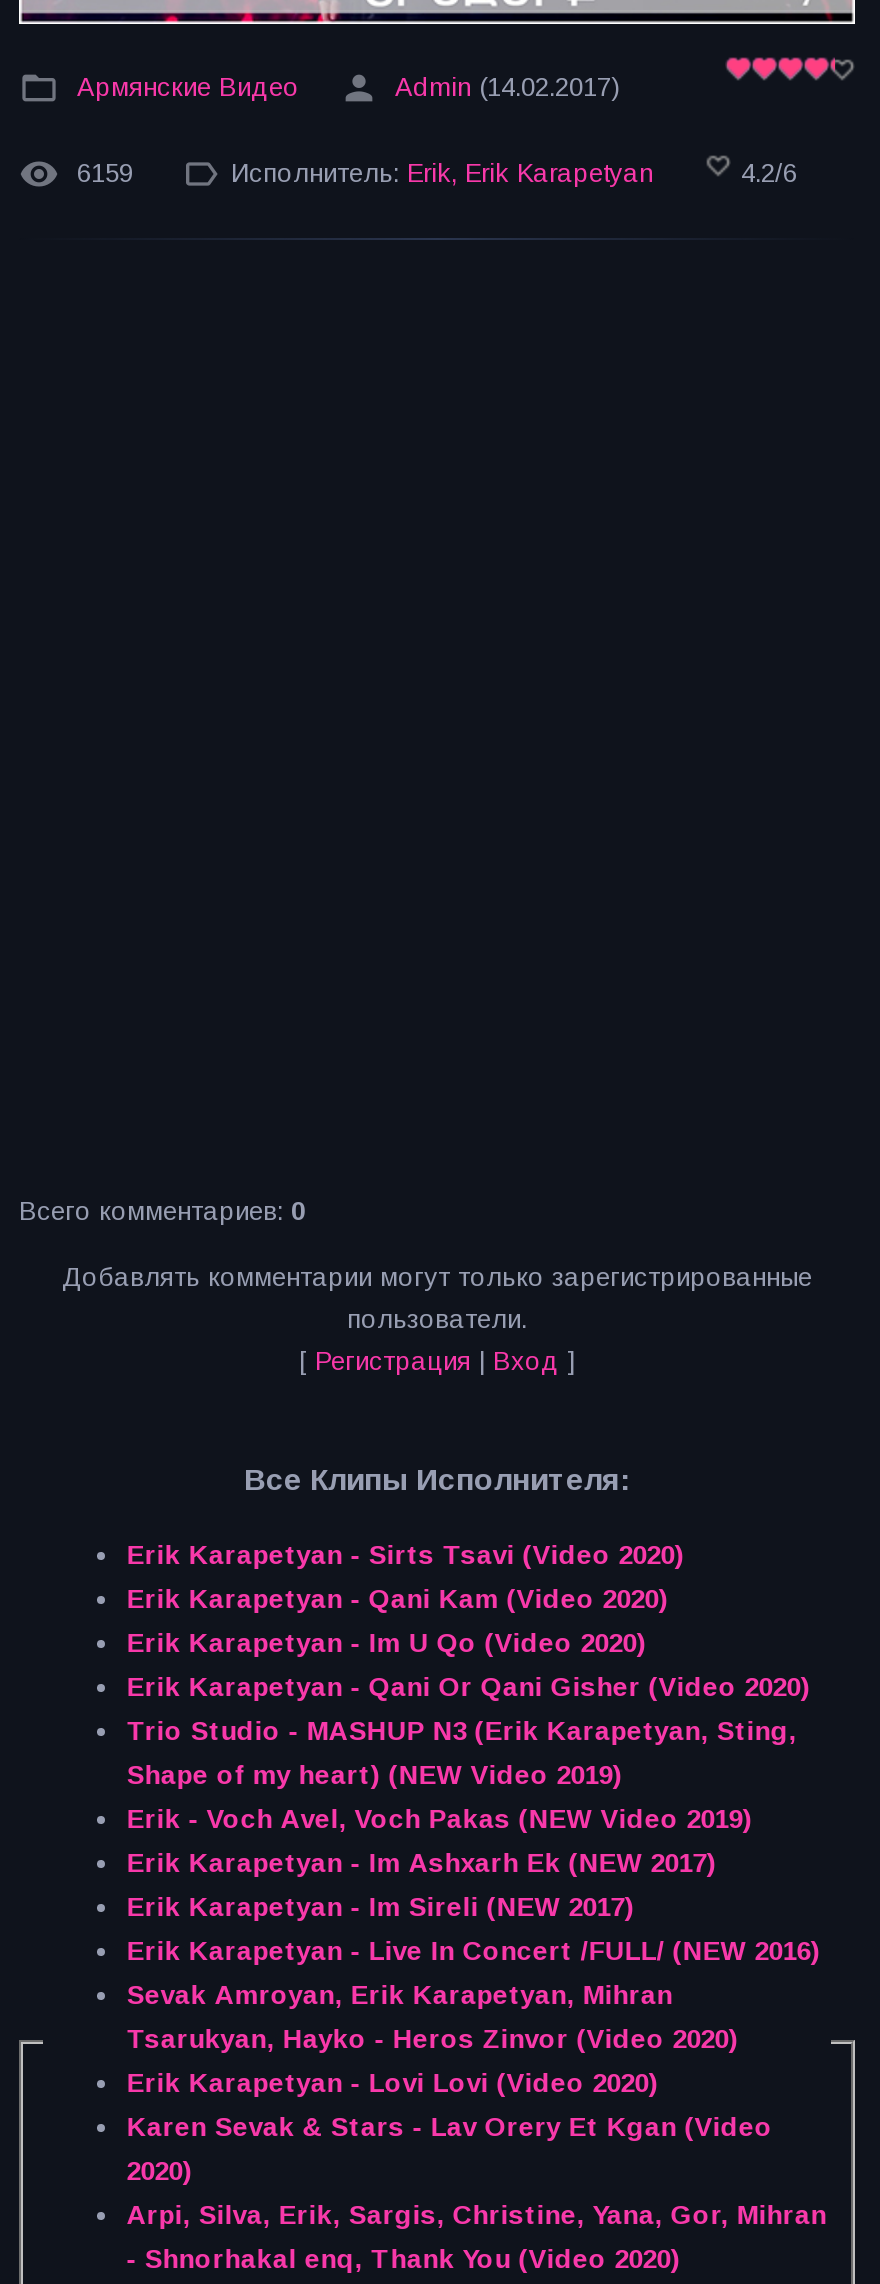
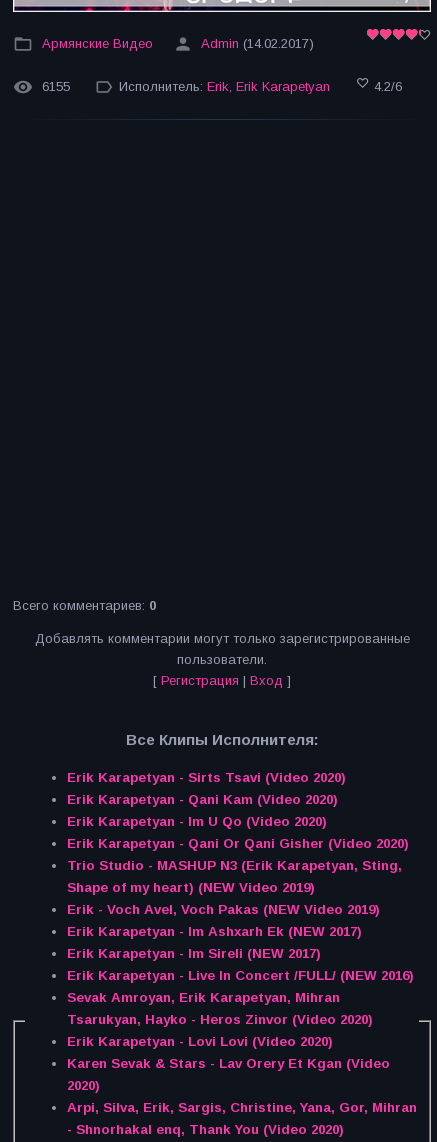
- 6159
+ 6155
